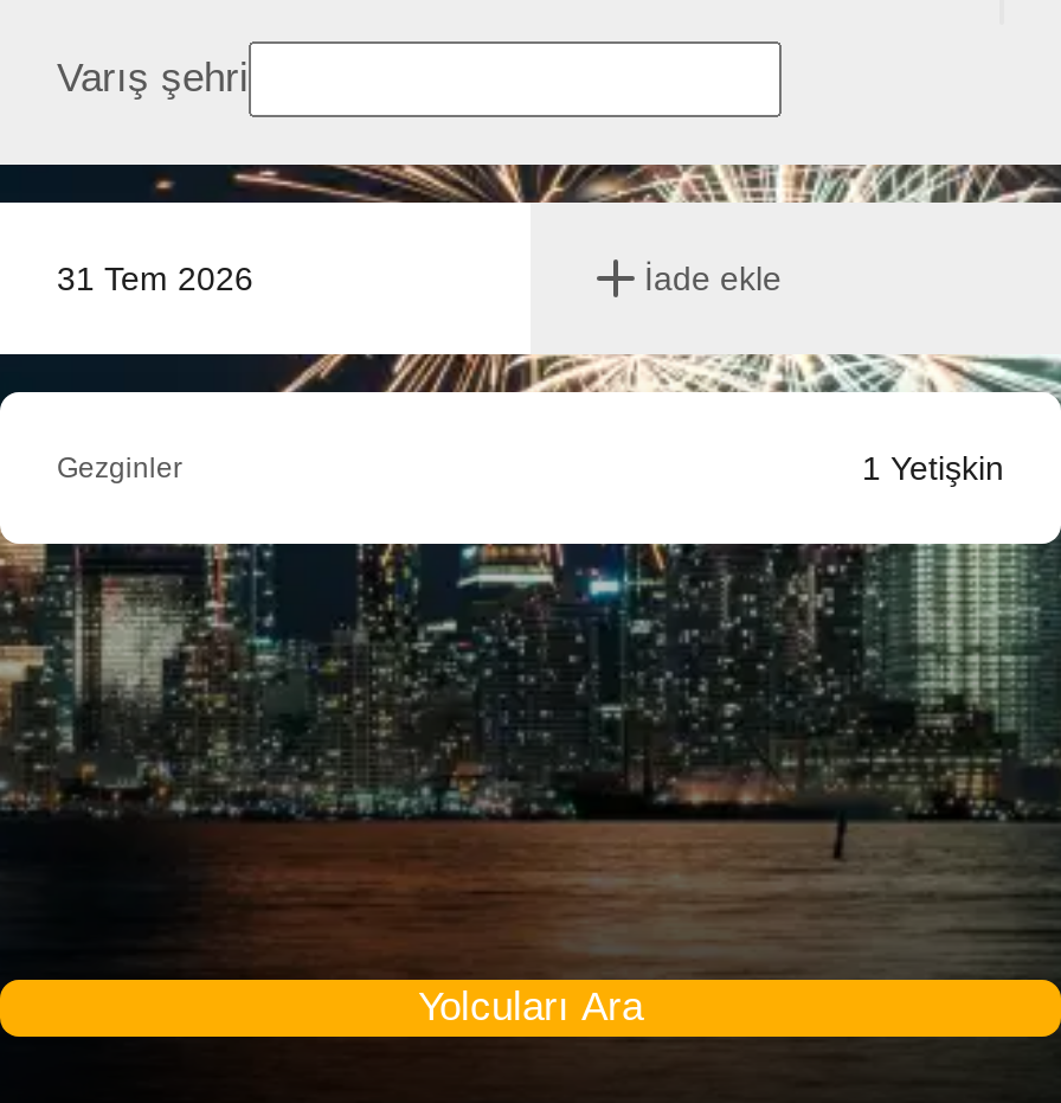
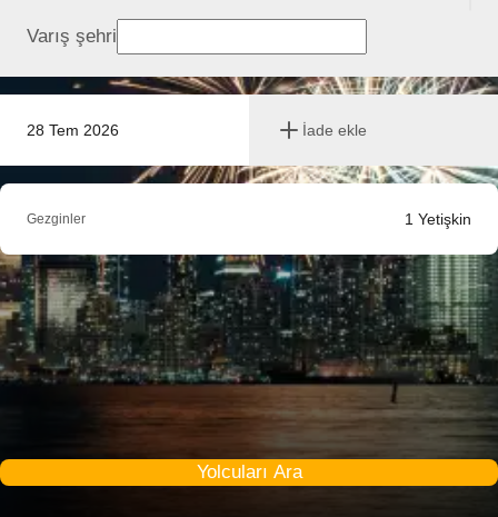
- 31 Tem 2026
+ 28 Tem 2026
